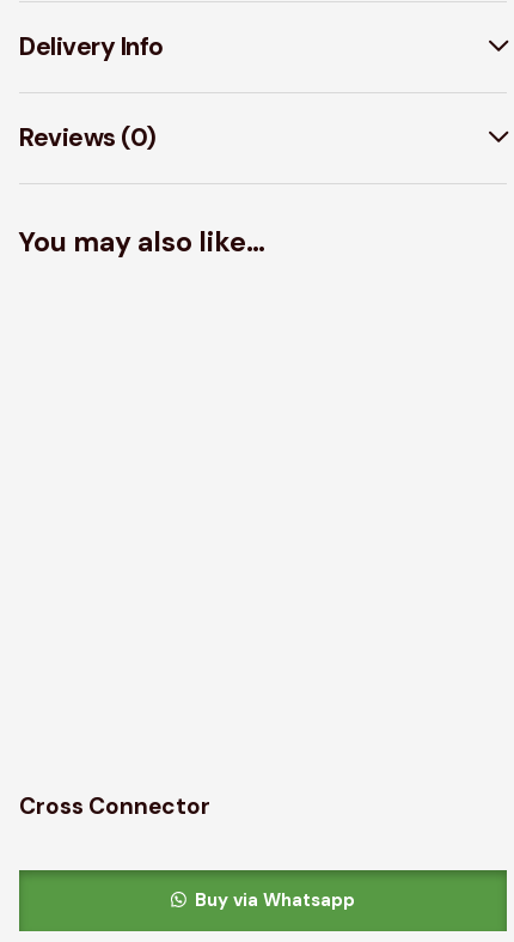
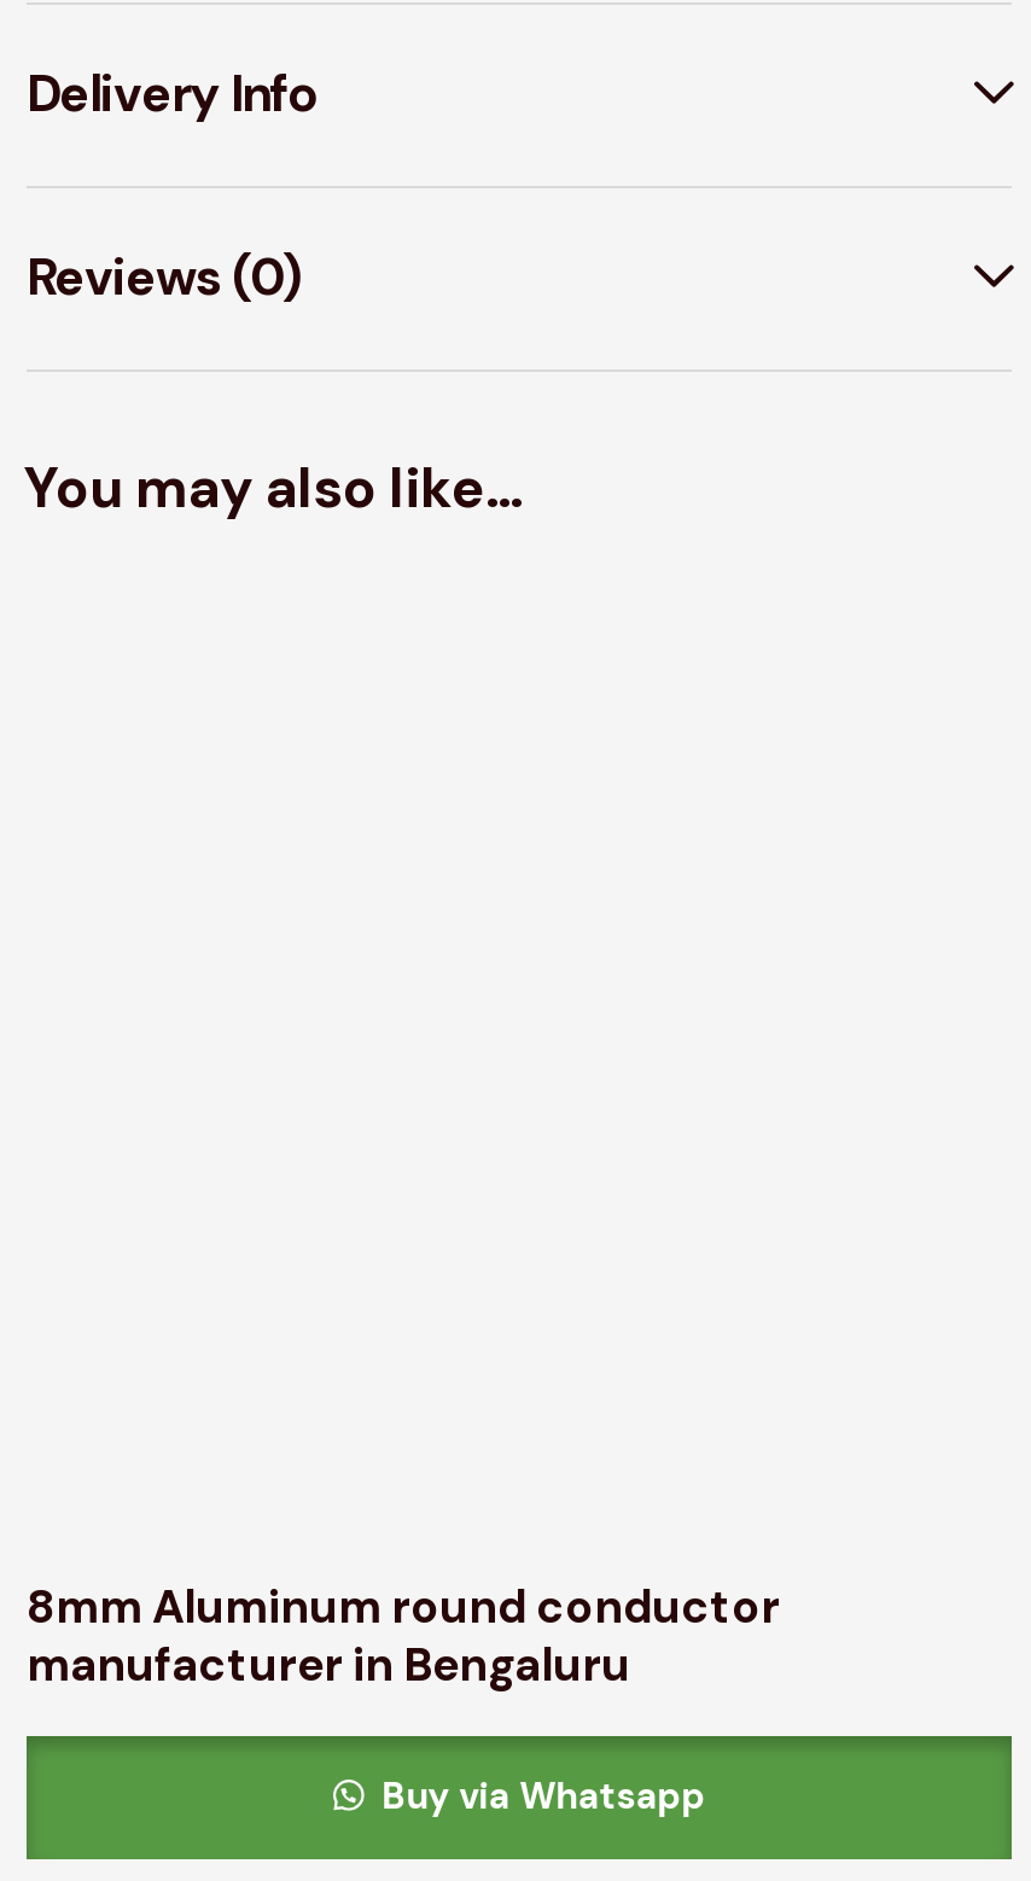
- Cross Connector
+ 8mm Aluminum round conductor
+ manufacturer in Bengaluru
